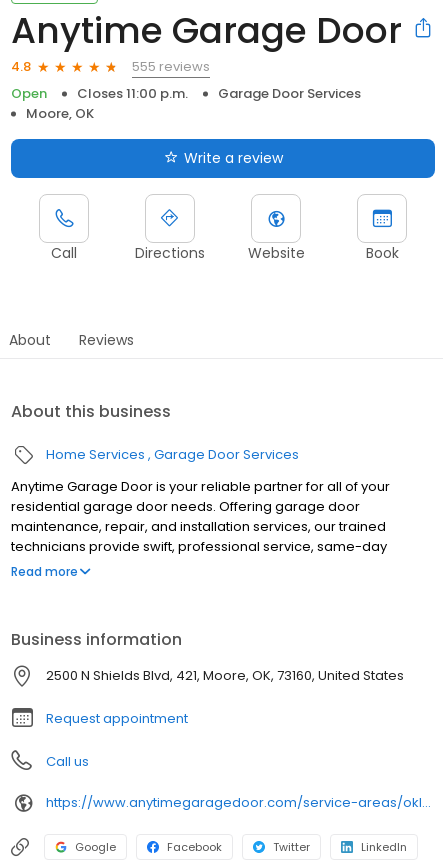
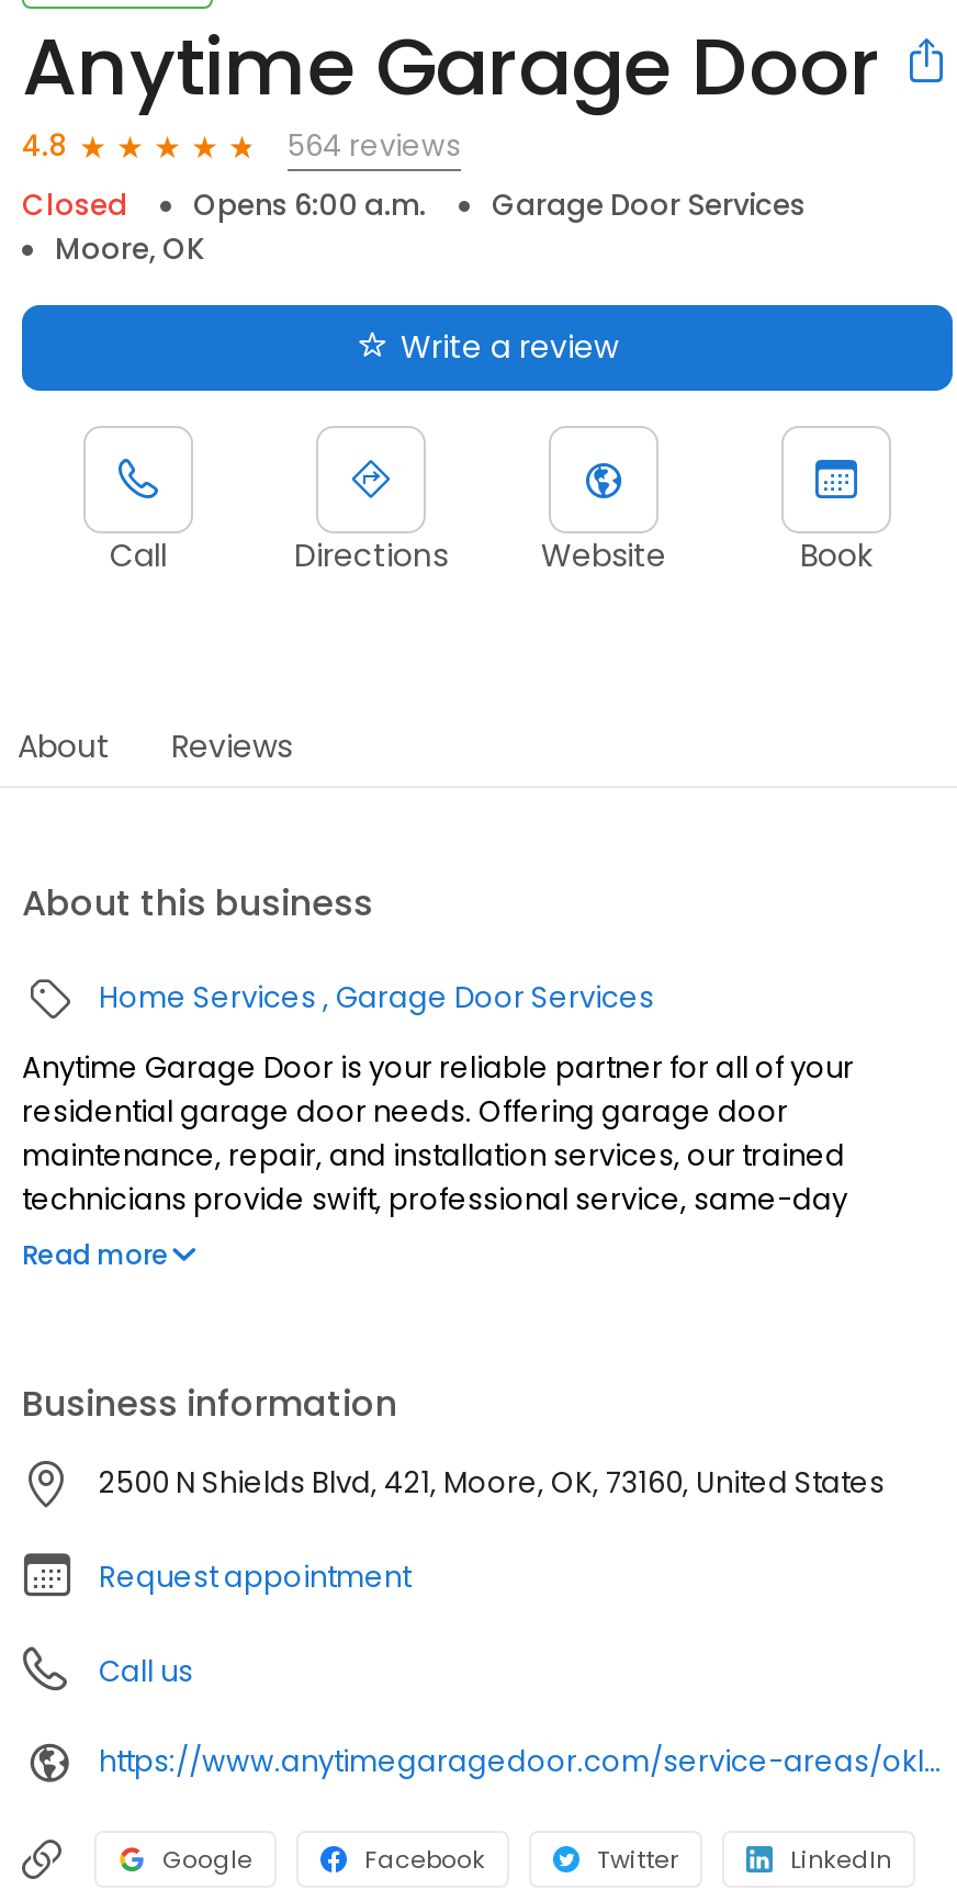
- 555 reviews
- Open
- Closes 11:00 p.m.
+ 564 reviews
+ Closed
+ Opens 6:00 a.m.
